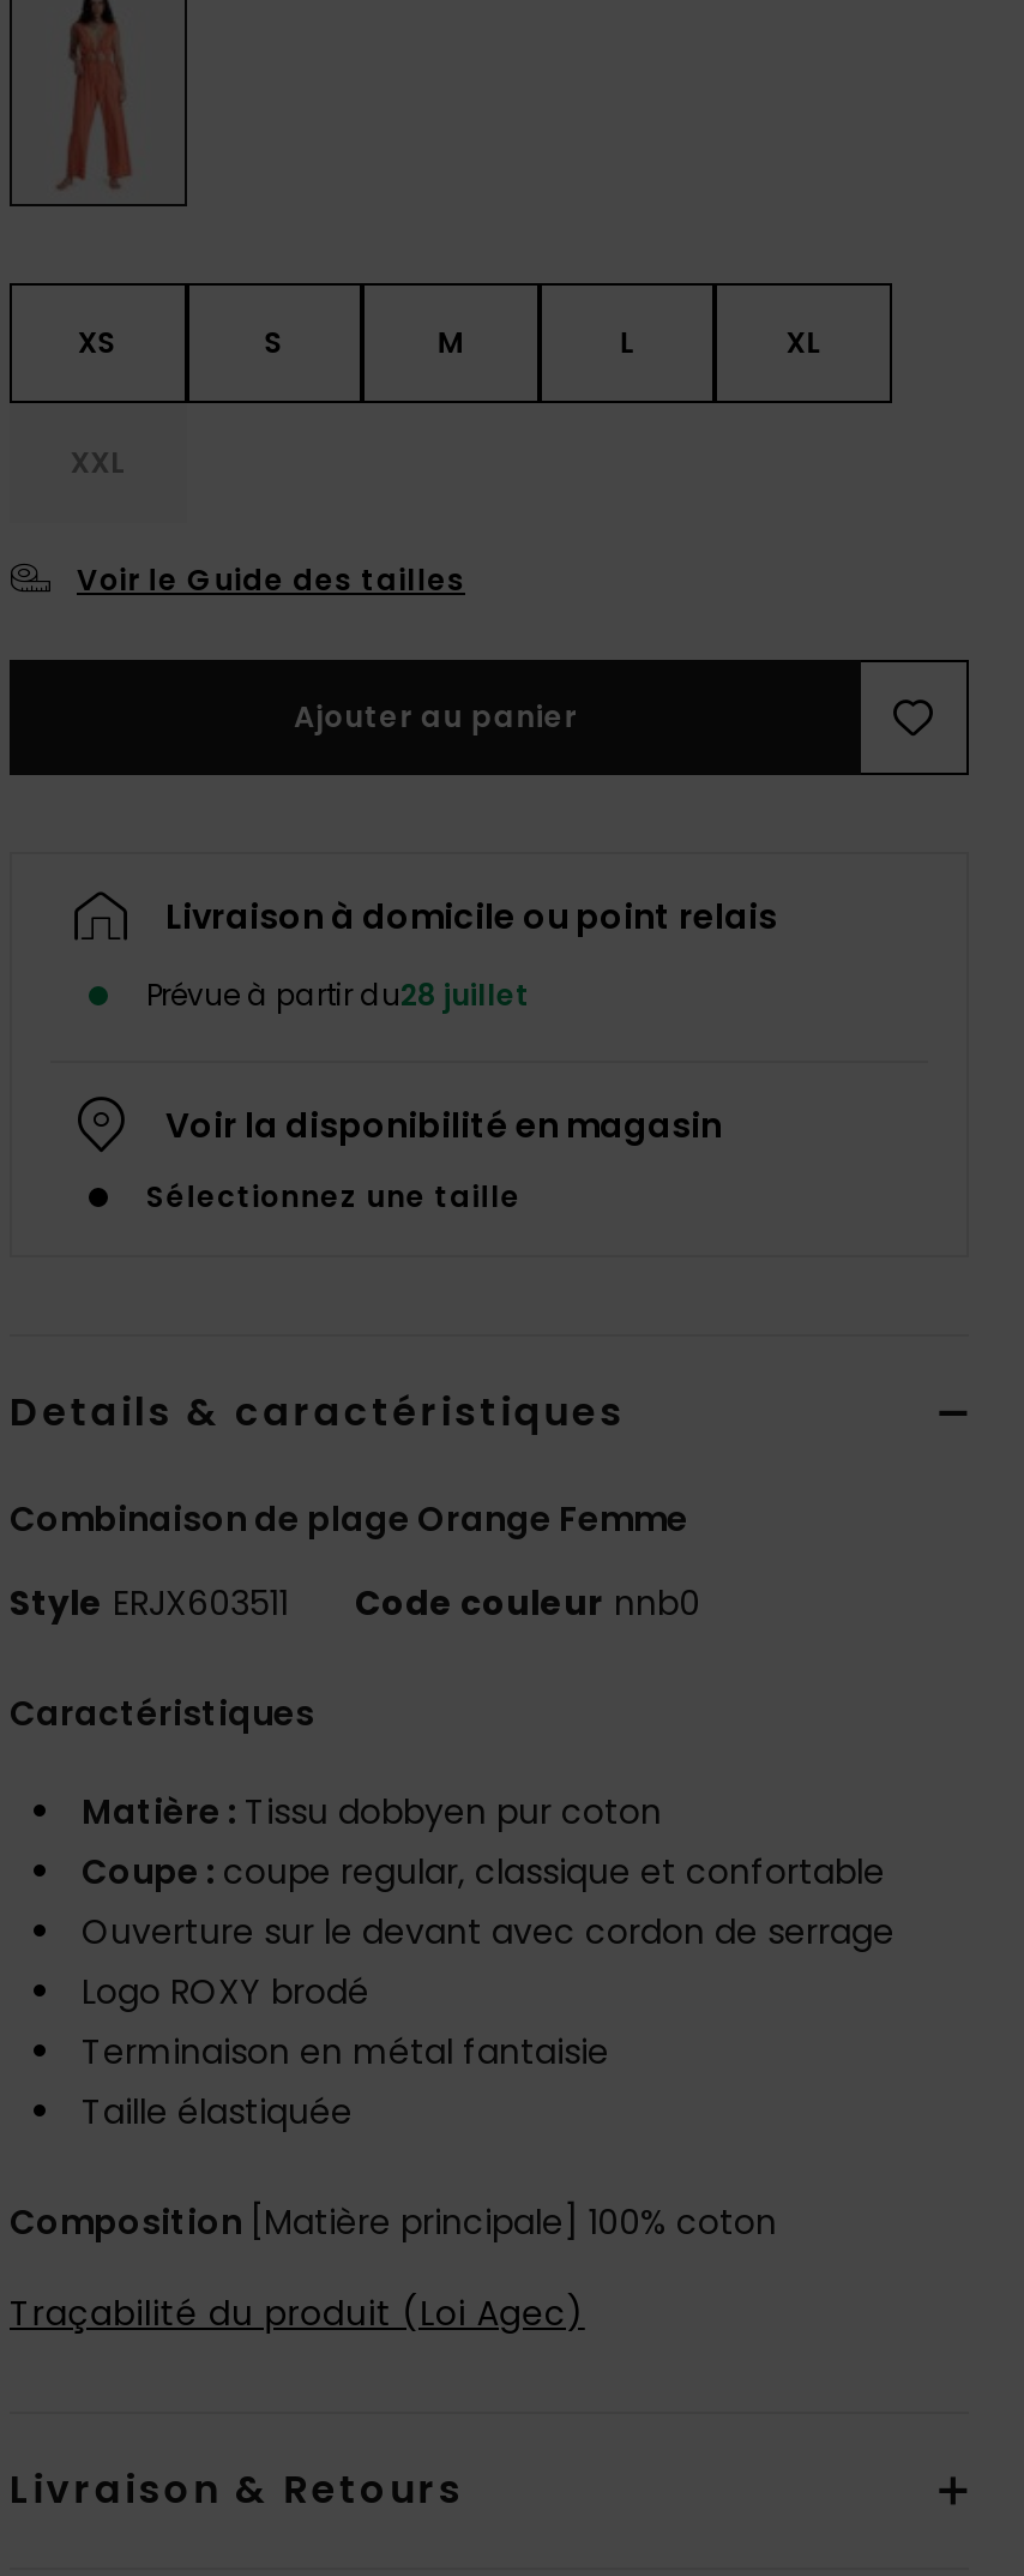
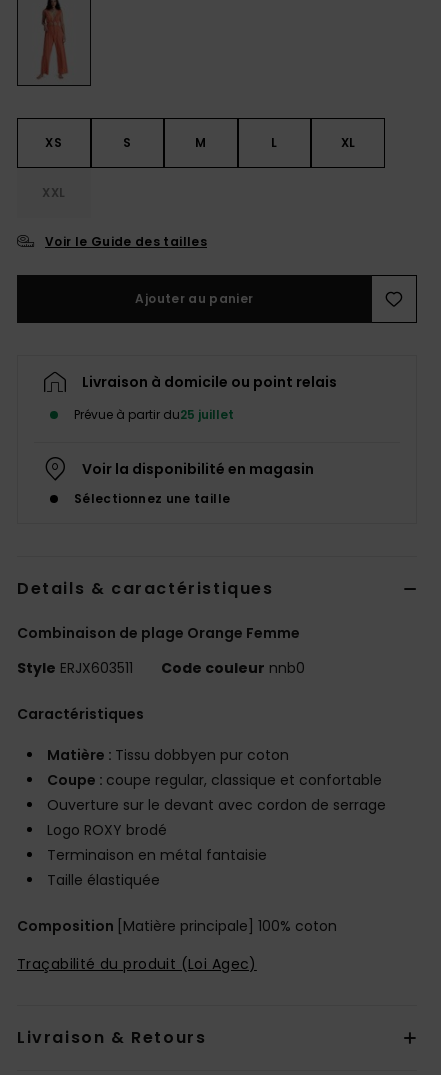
- Prévue à partir du28 juillet
+ Prévue à partir du25 juillet
